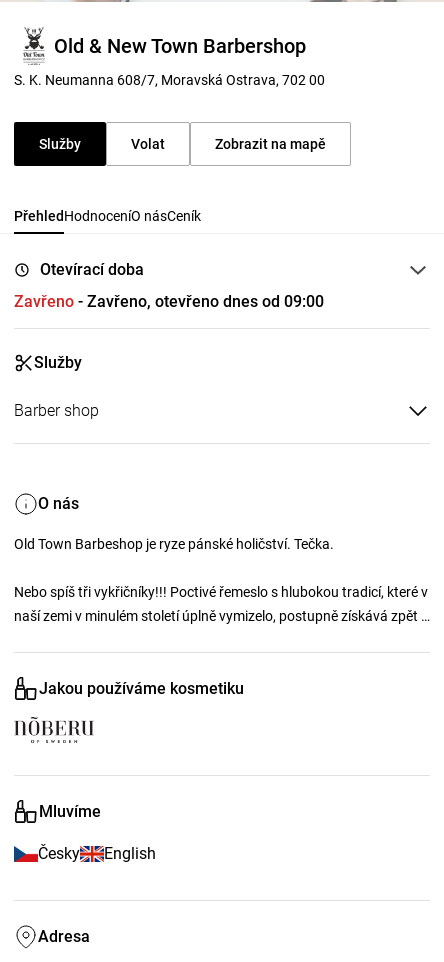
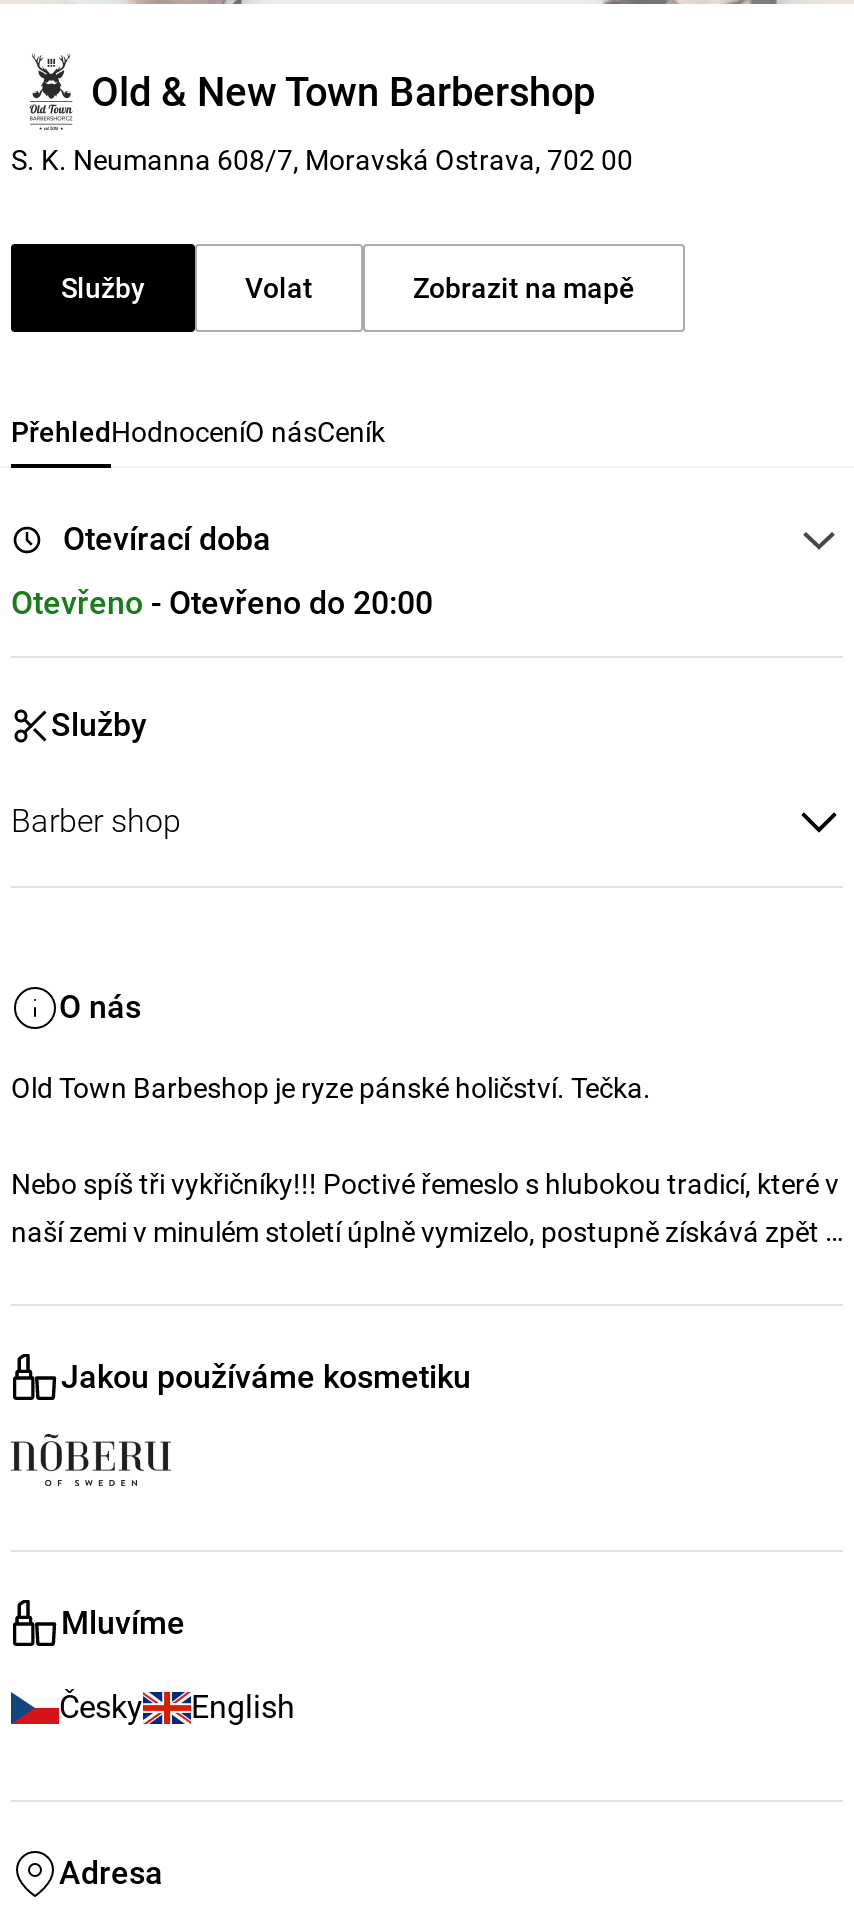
- Zavřeno - Zavřeno, otevřeno dnes od 09:00
+ Otevřeno - Otevřeno do 20:00
